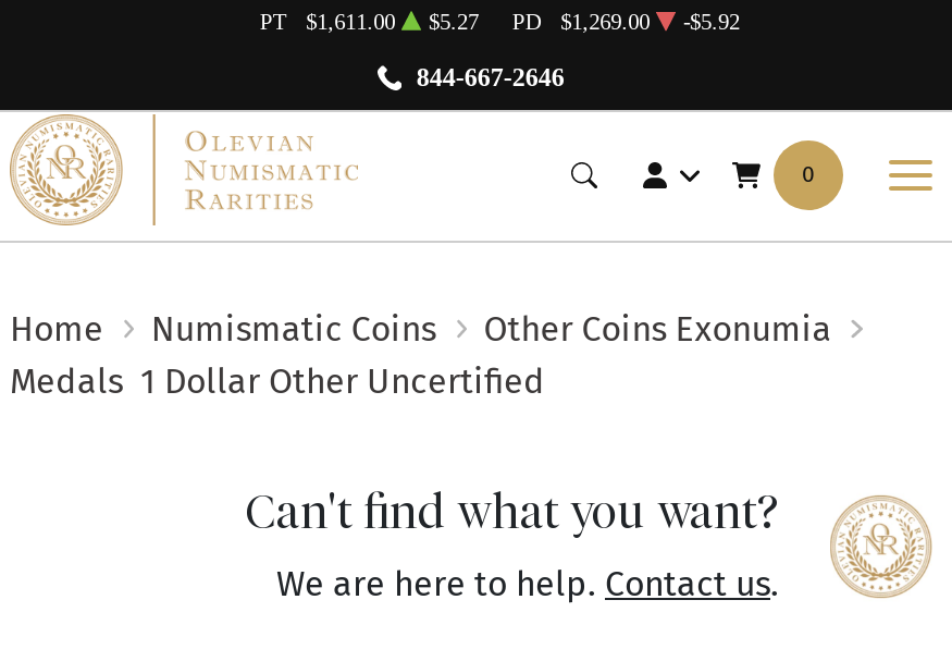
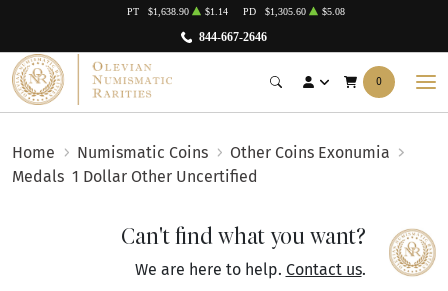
- $1,611.00
+ $1,638.90

- $5.27
+ $1.14

- $1,269.00
+ $1,305.60

- -$5.92
+ $5.08
